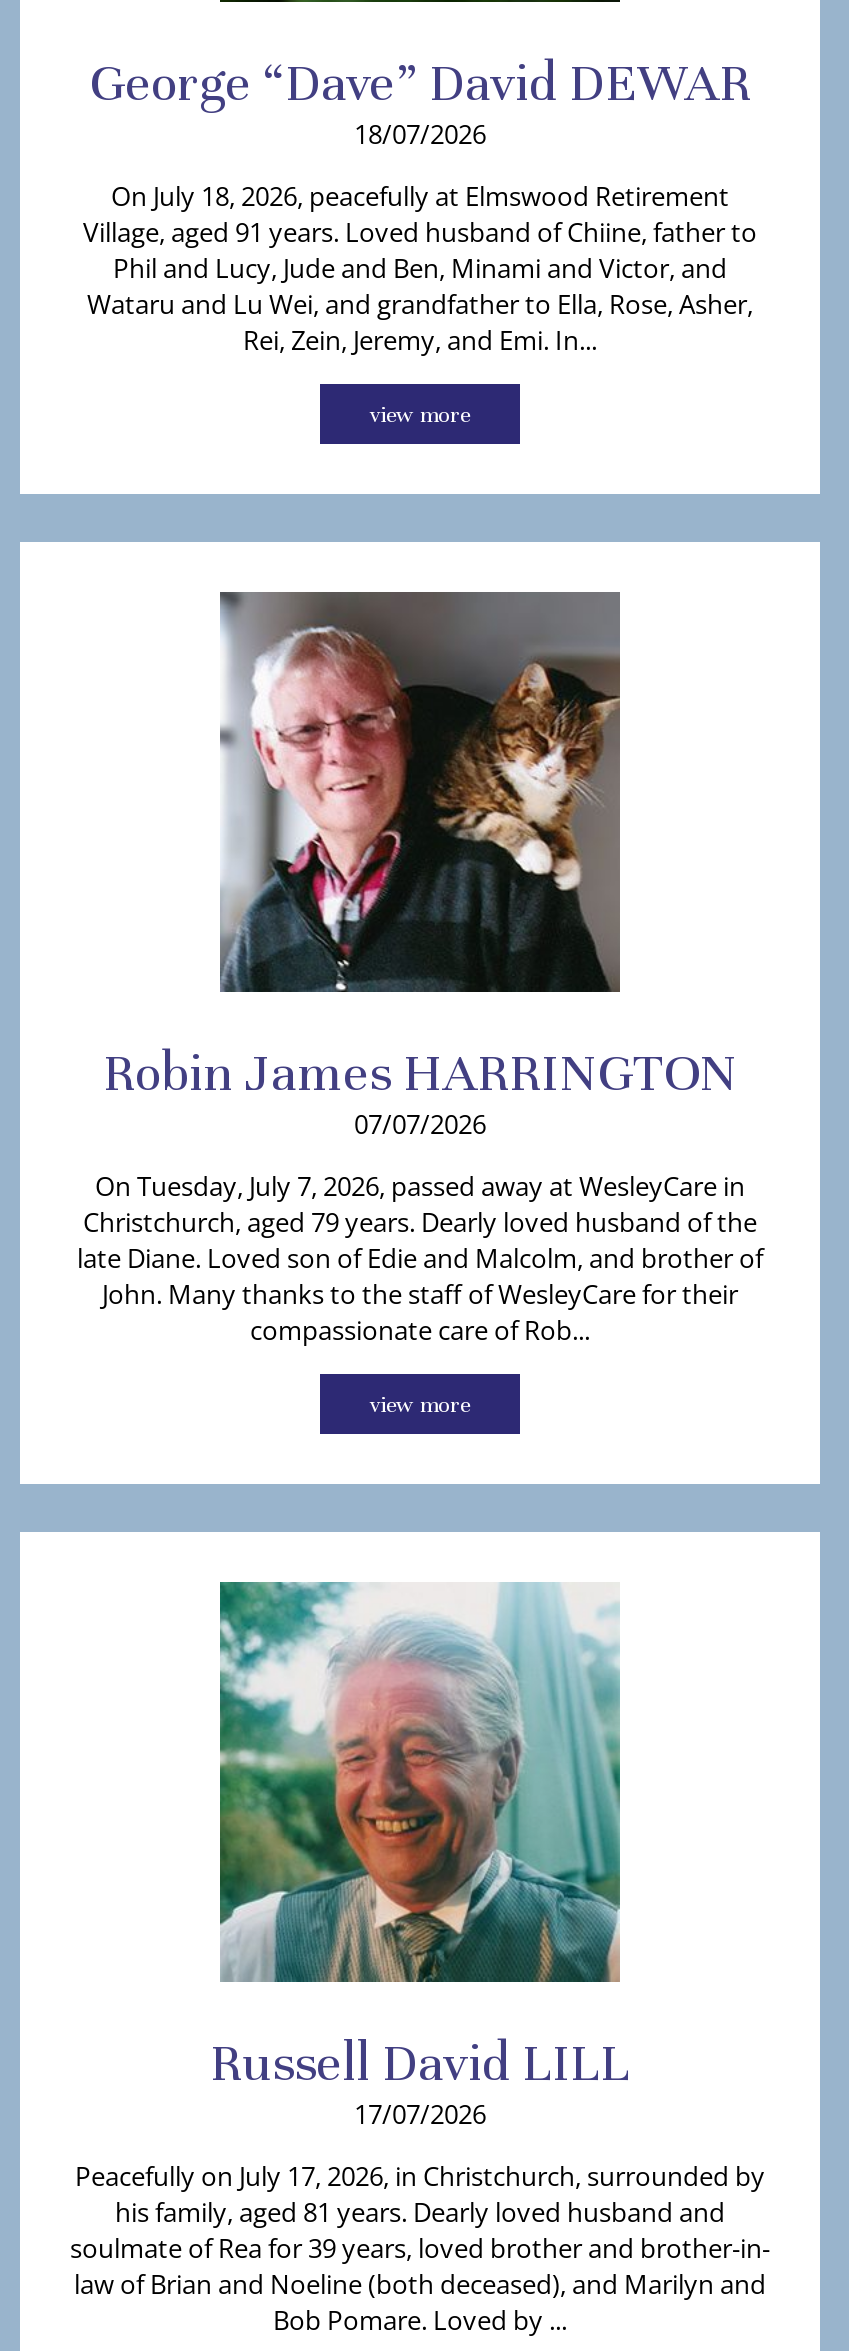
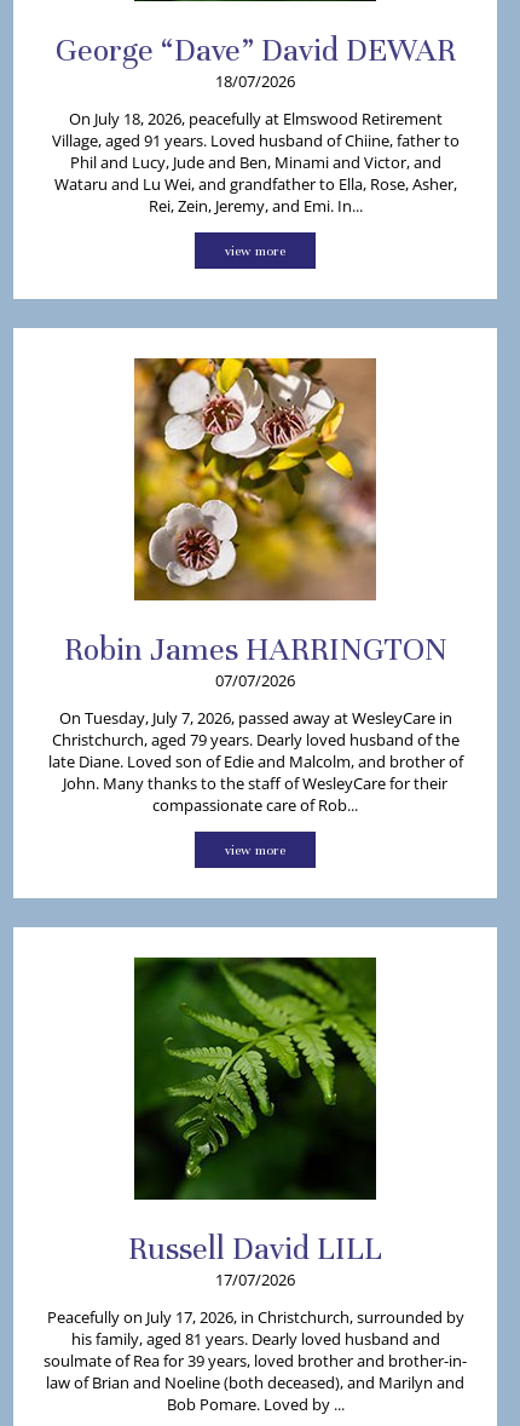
- [image]
+ [image]

- [image]
+ [image]
